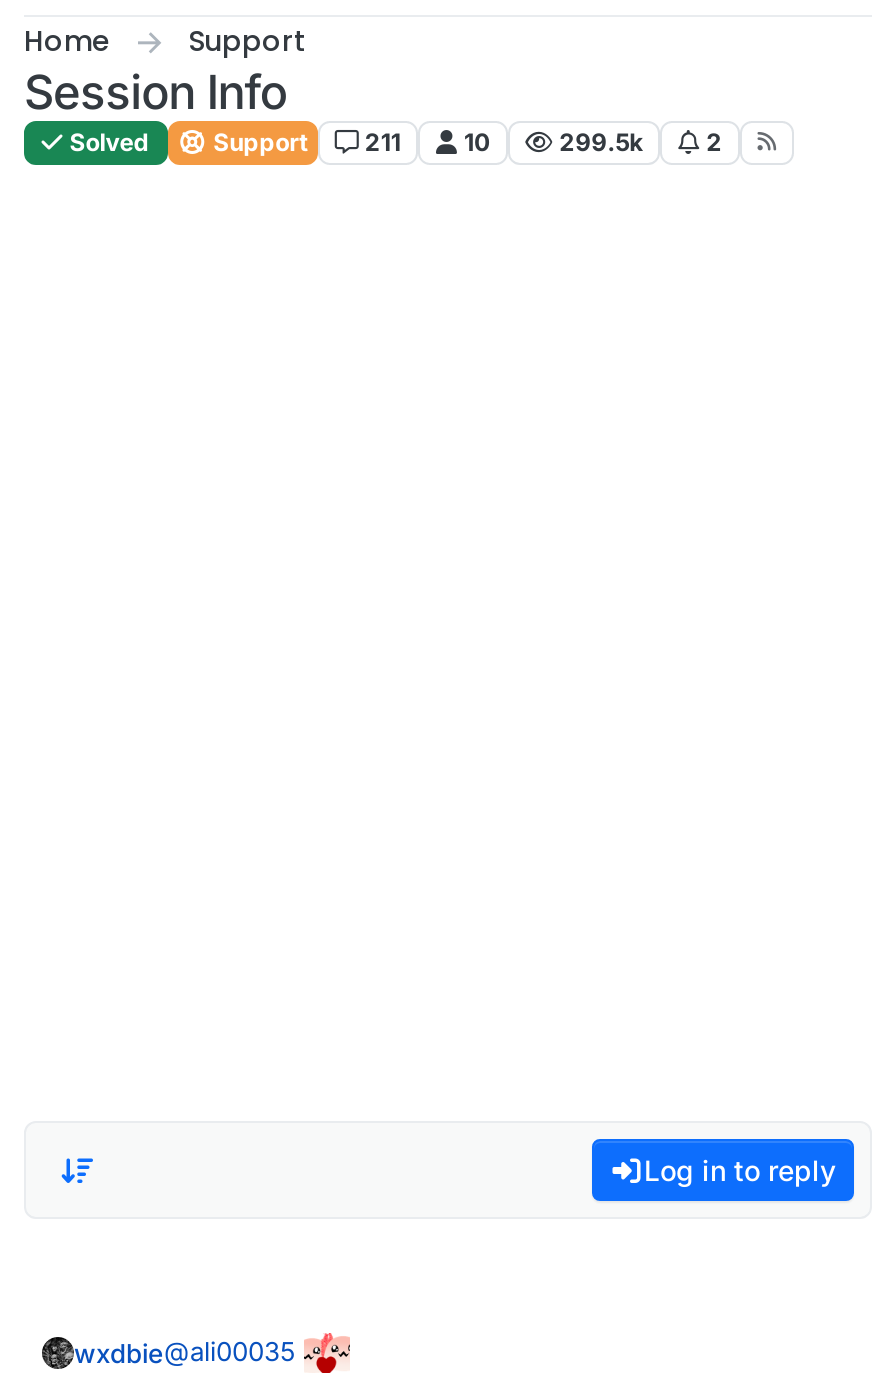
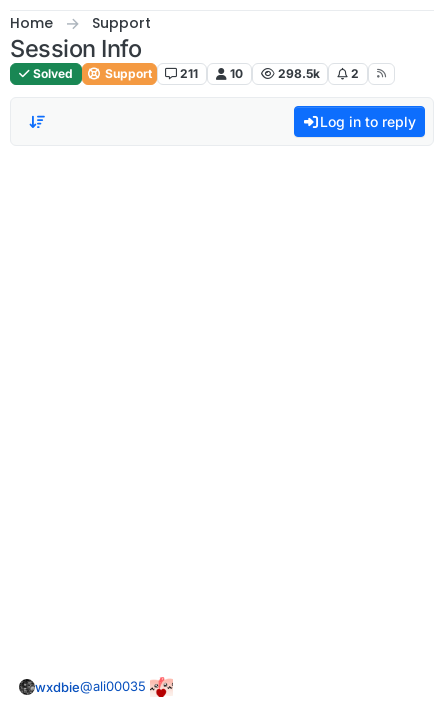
- 299.5k
+ 298.5k

moved up: Log in to reply
